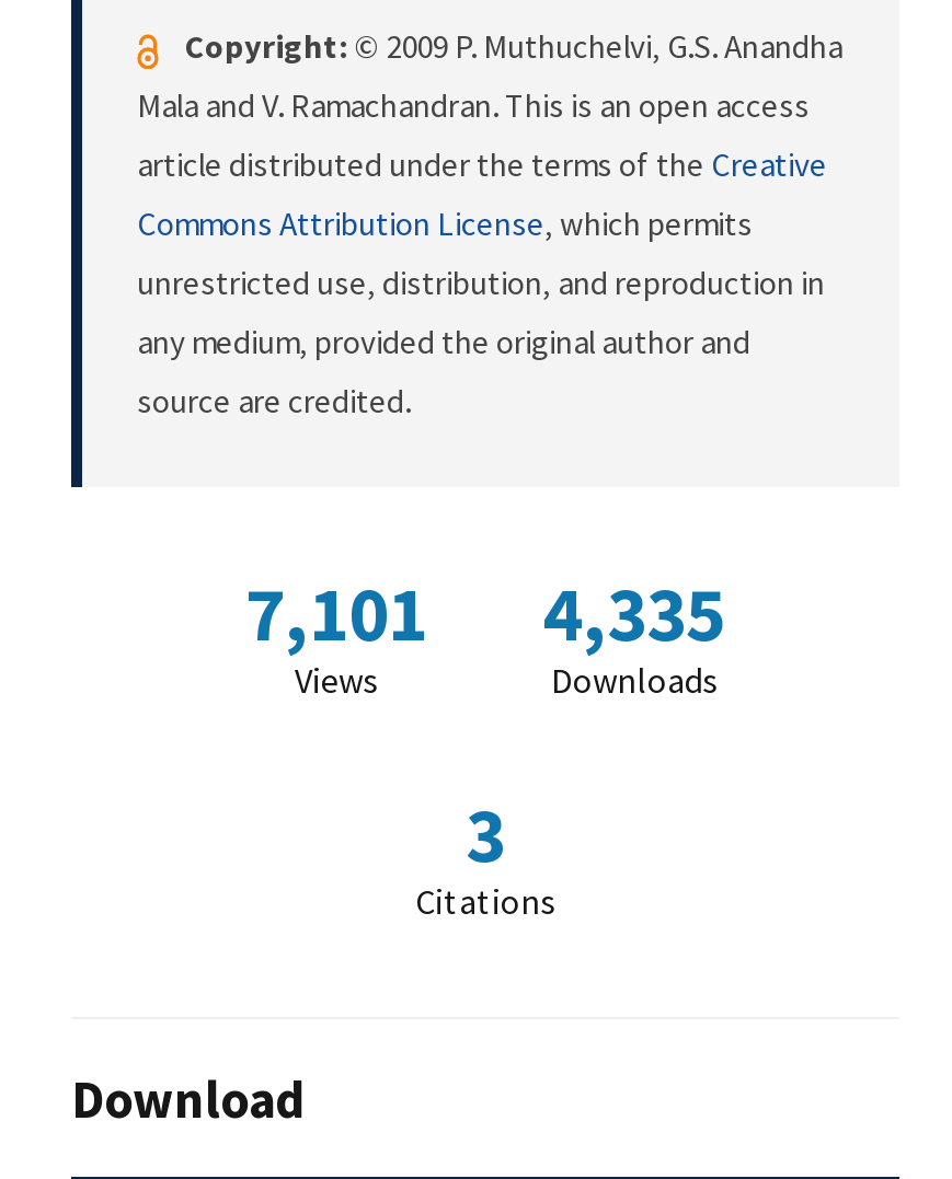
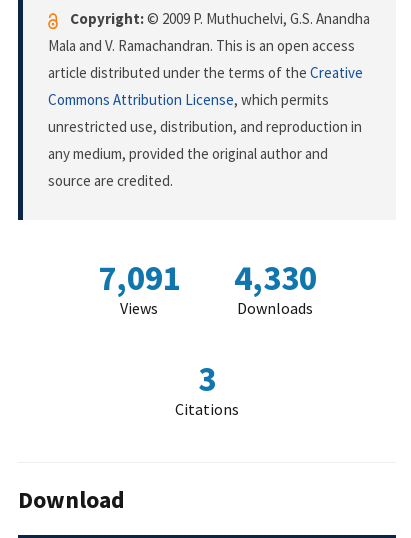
- 7,101
+ 7,091

- 4,335
+ 4,330
